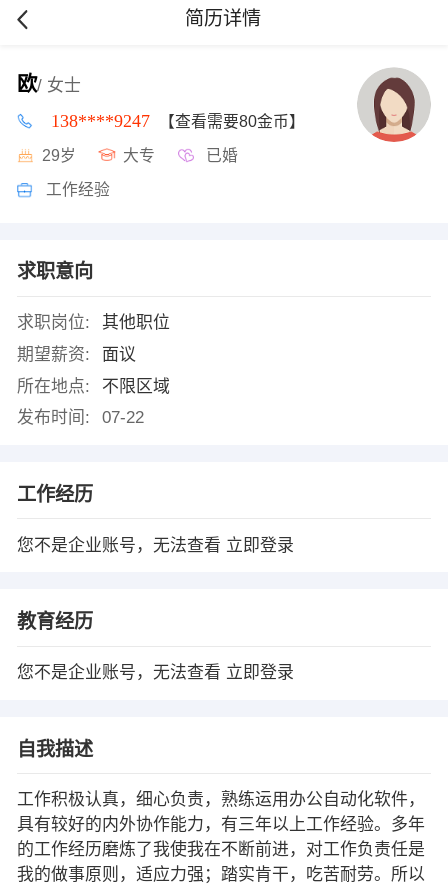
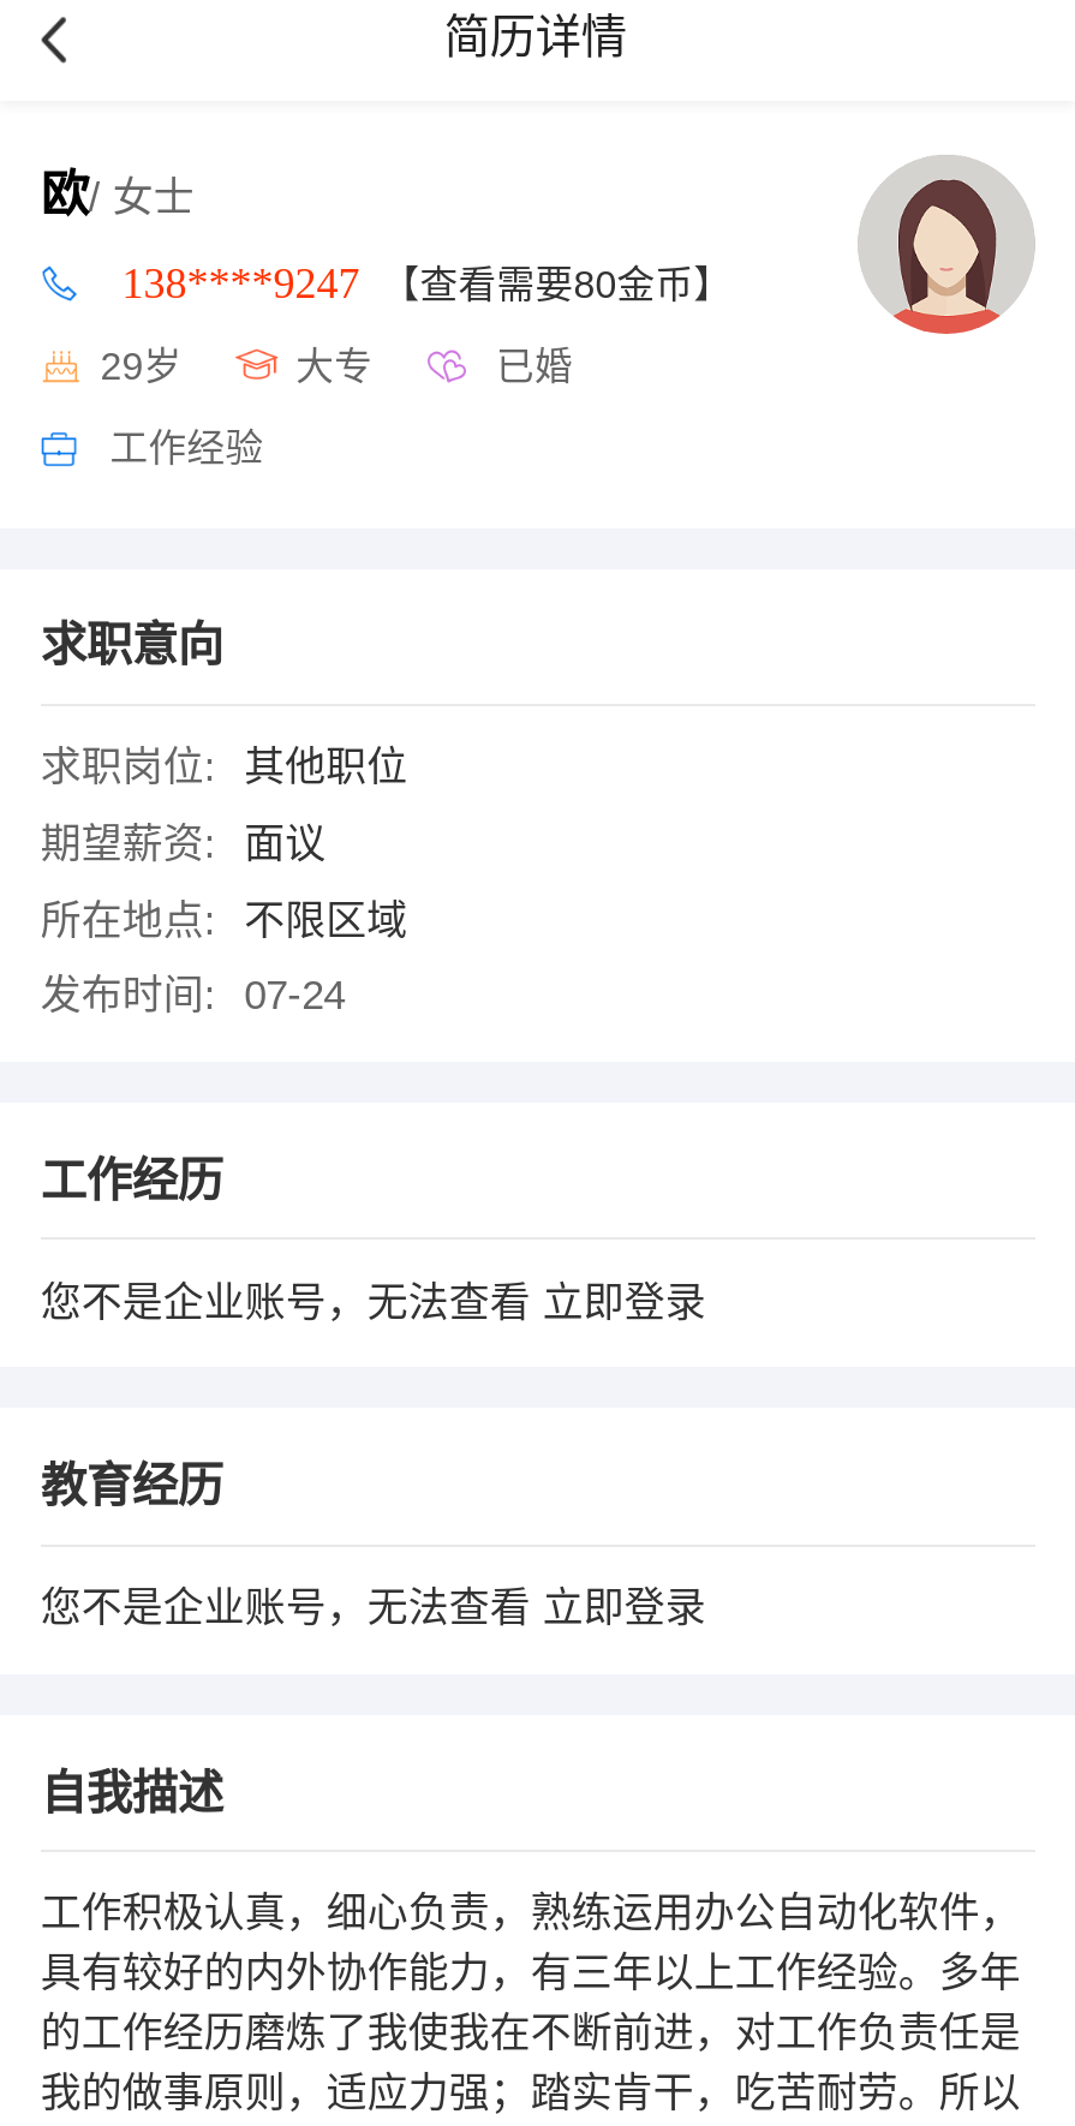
- 发布时间: 07-22
+ 发布时间: 07-24
